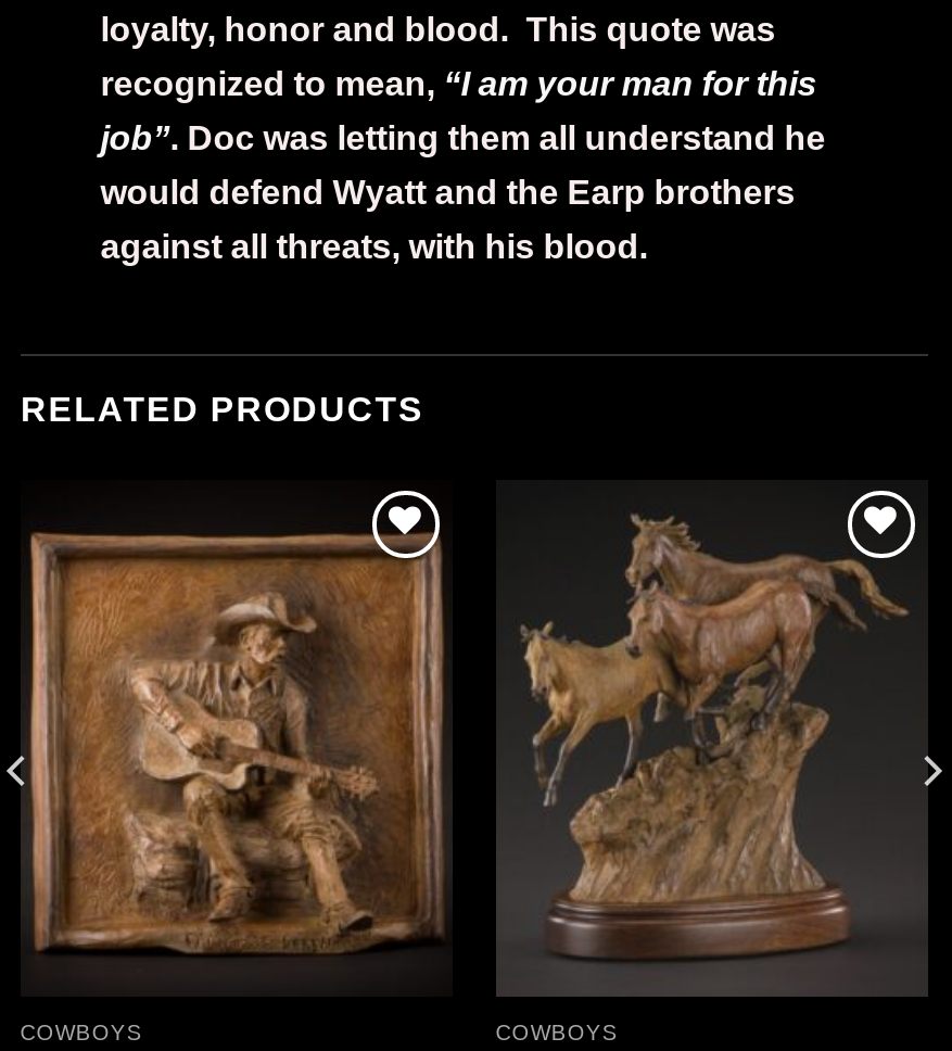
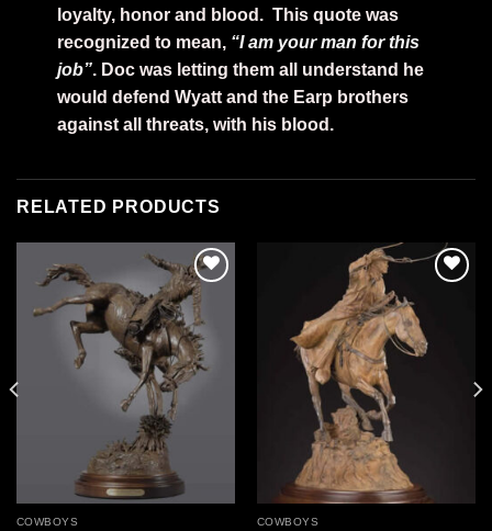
- [image]
+ [image]

- [image]
+ [image]
